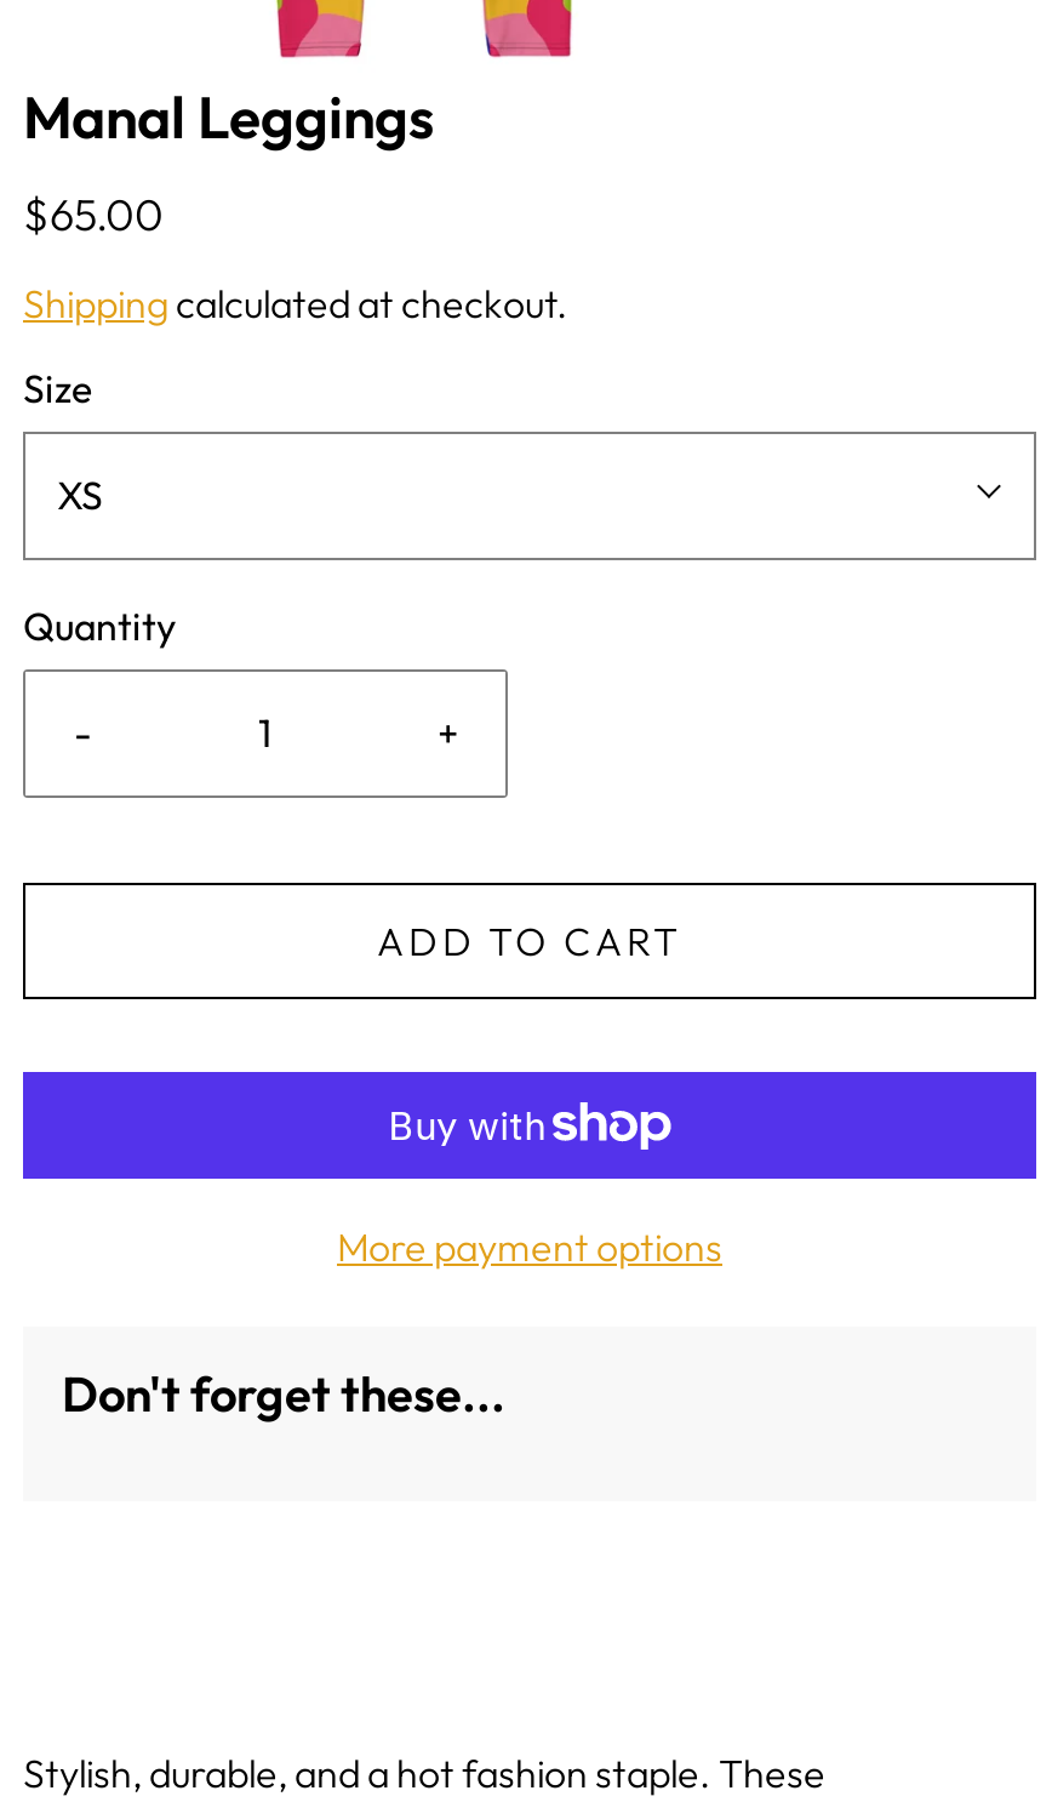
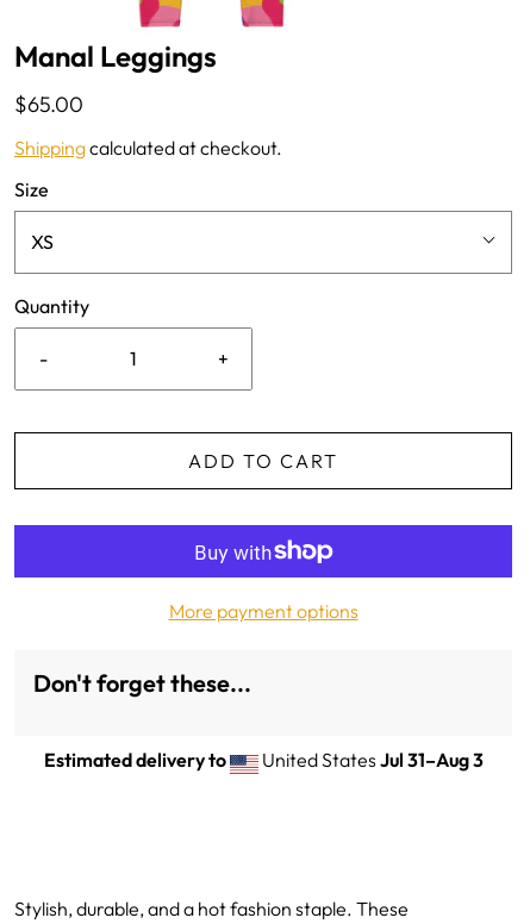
+ Estimated delivery to
+ United States Jul 31–Aug 3
